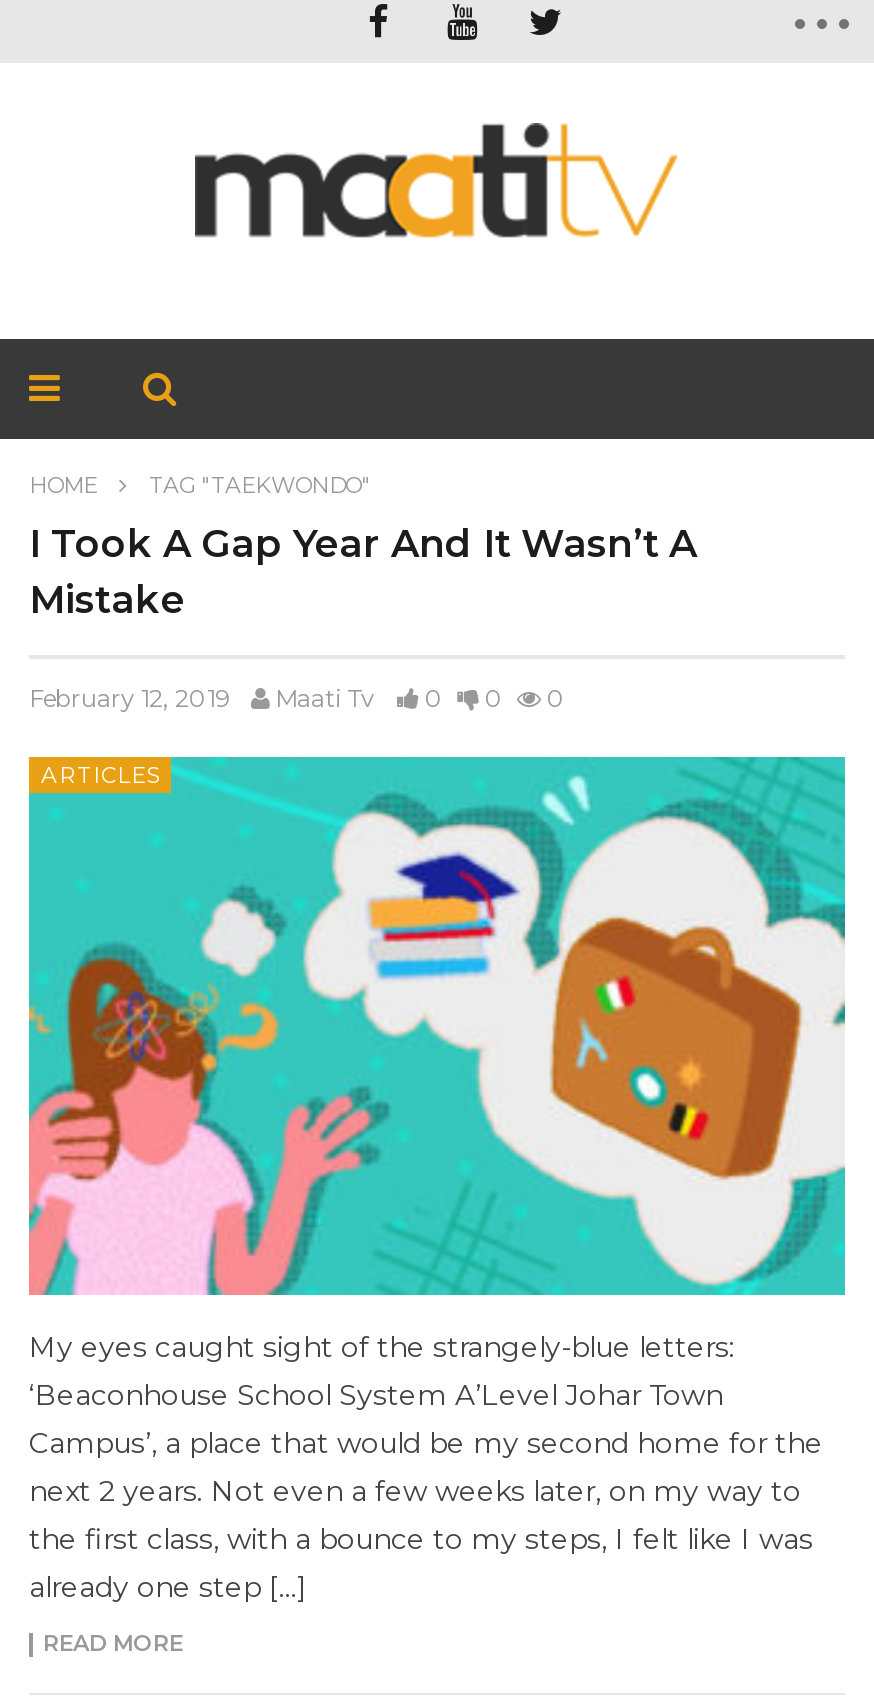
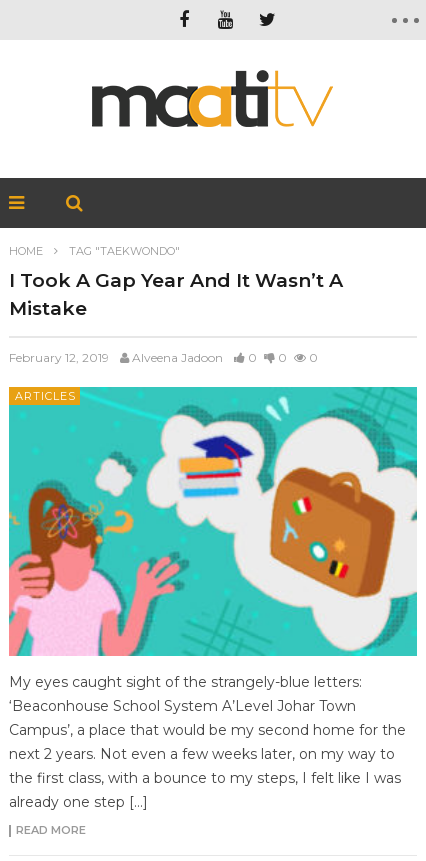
- Maati Tv
+ Alveena Jadoon
